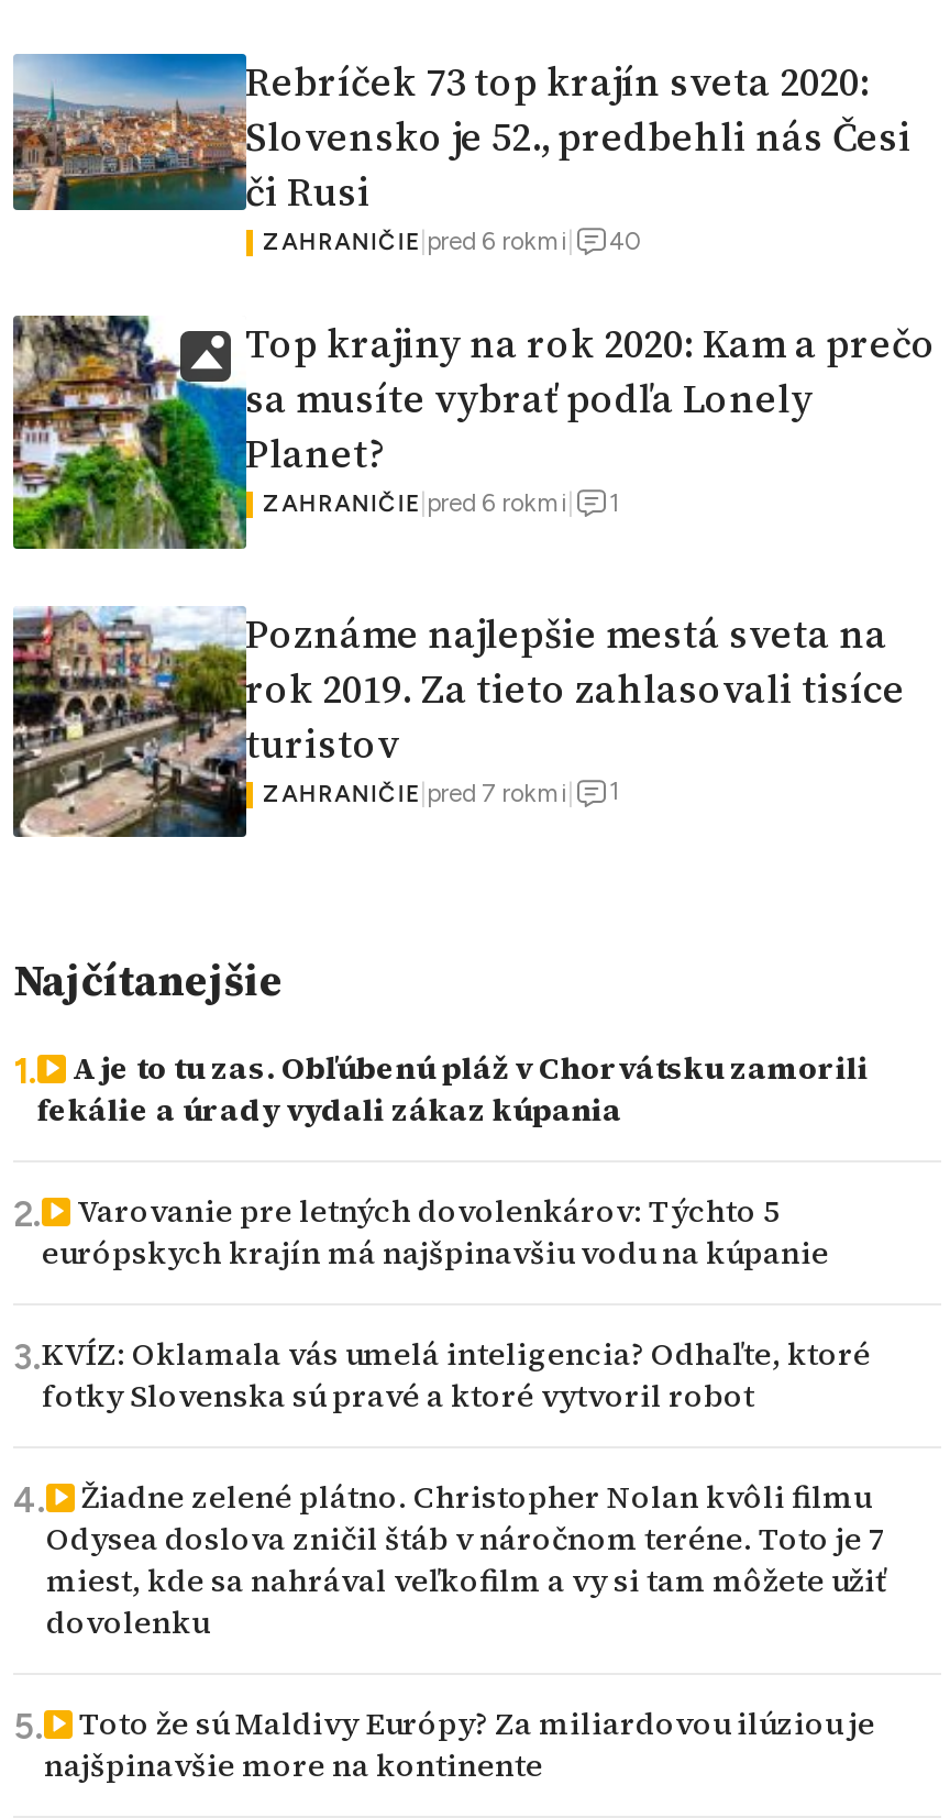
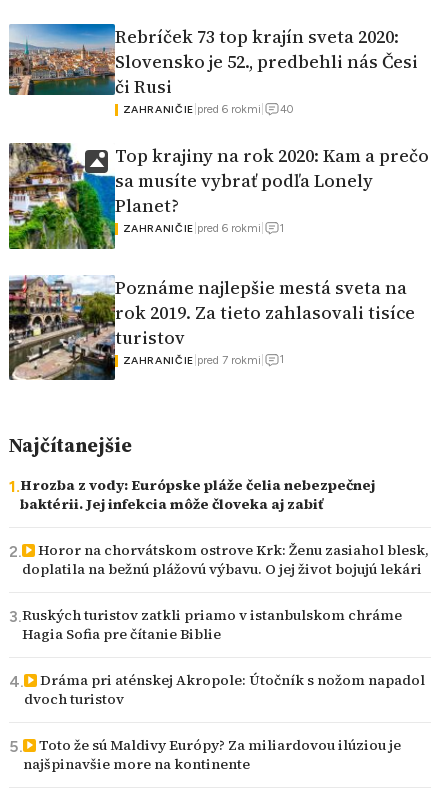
- A je to tu zas. Obľúbenú pláž v Chorvátsku zamorili
- fekálie a úrady vydali zákaz kúpania
+ Hrozba z vody: Európske pláže čelia nebezpečnej
+ baktérii. Jej infekcia môže človeka aj zabiť

- Varovanie pre letných dovolenkárov: Týchto 5
- európskych krajín má najšpinavšiu vodu na kúpanie
+ Horor na chorvátskom ostrove Krk: Ženu zasiahol blesk,
+ doplatila na bežnú plážovú výbavu. O jej život bojujú lekári

- KVÍZ: Oklamala vás umelá inteligencia? Odhaľte, ktoré
- fotky Slovenska sú pravé a ktoré vytvoril robot
+ Ruských turistov zatkli priamo v istanbulskom chráme
+ Hagia Sofia pre čítanie Biblie

- Žiadne zelené plátno. Christopher Nolan kvôli filmu
- Odysea doslova zničil štáb v náročnom teréne. Toto je 7
- miest, kde sa nahrával veľkofilm a vy si tam môžete užiť
- dovolenku
+ Dráma pri aténskej Akropole: Útočník s nožom napadol
+ dvoch turistov
